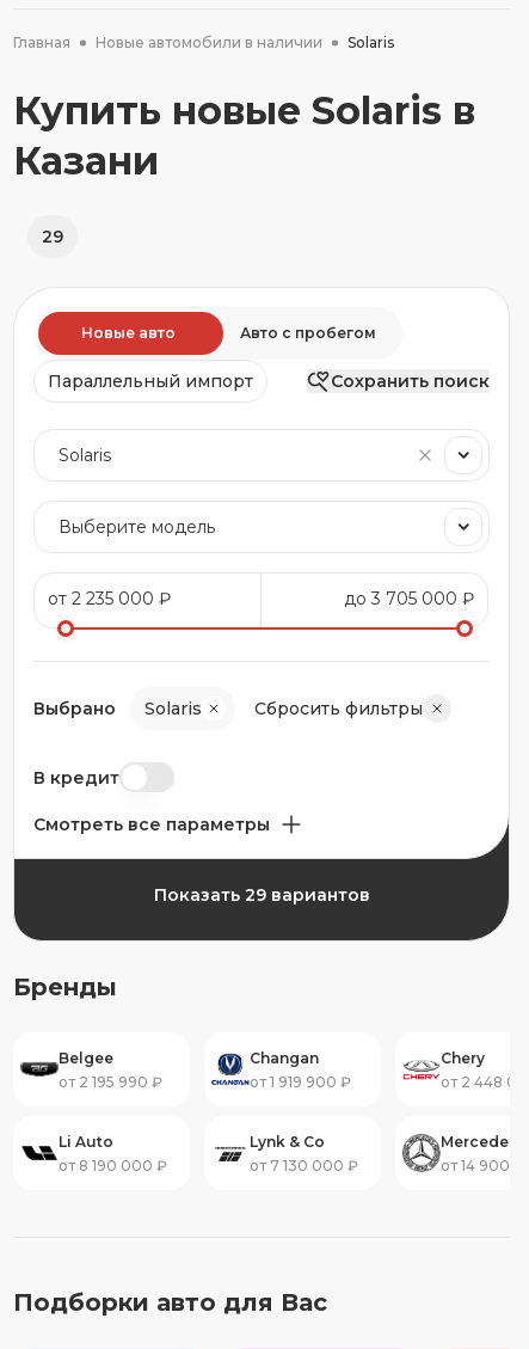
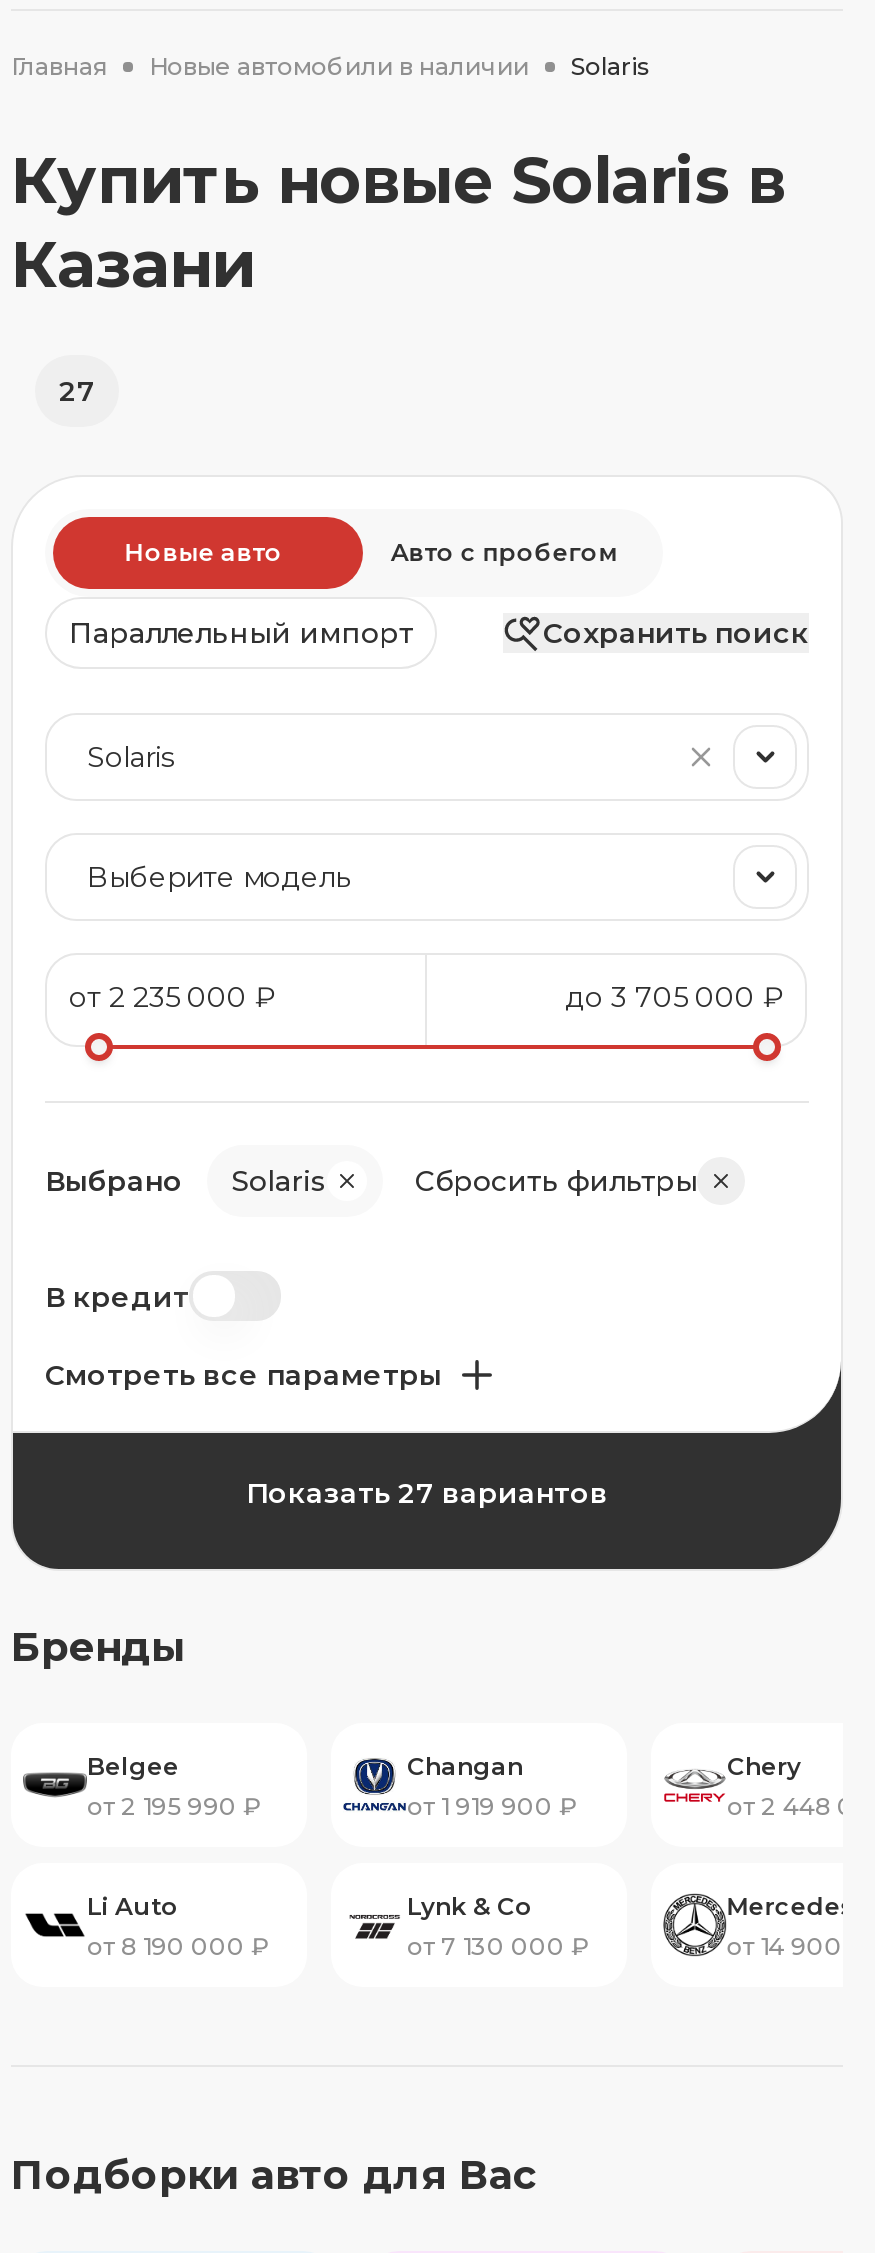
- 29
+ 27

- Показать 29 вариантов
+ Показать 27 вариантов
